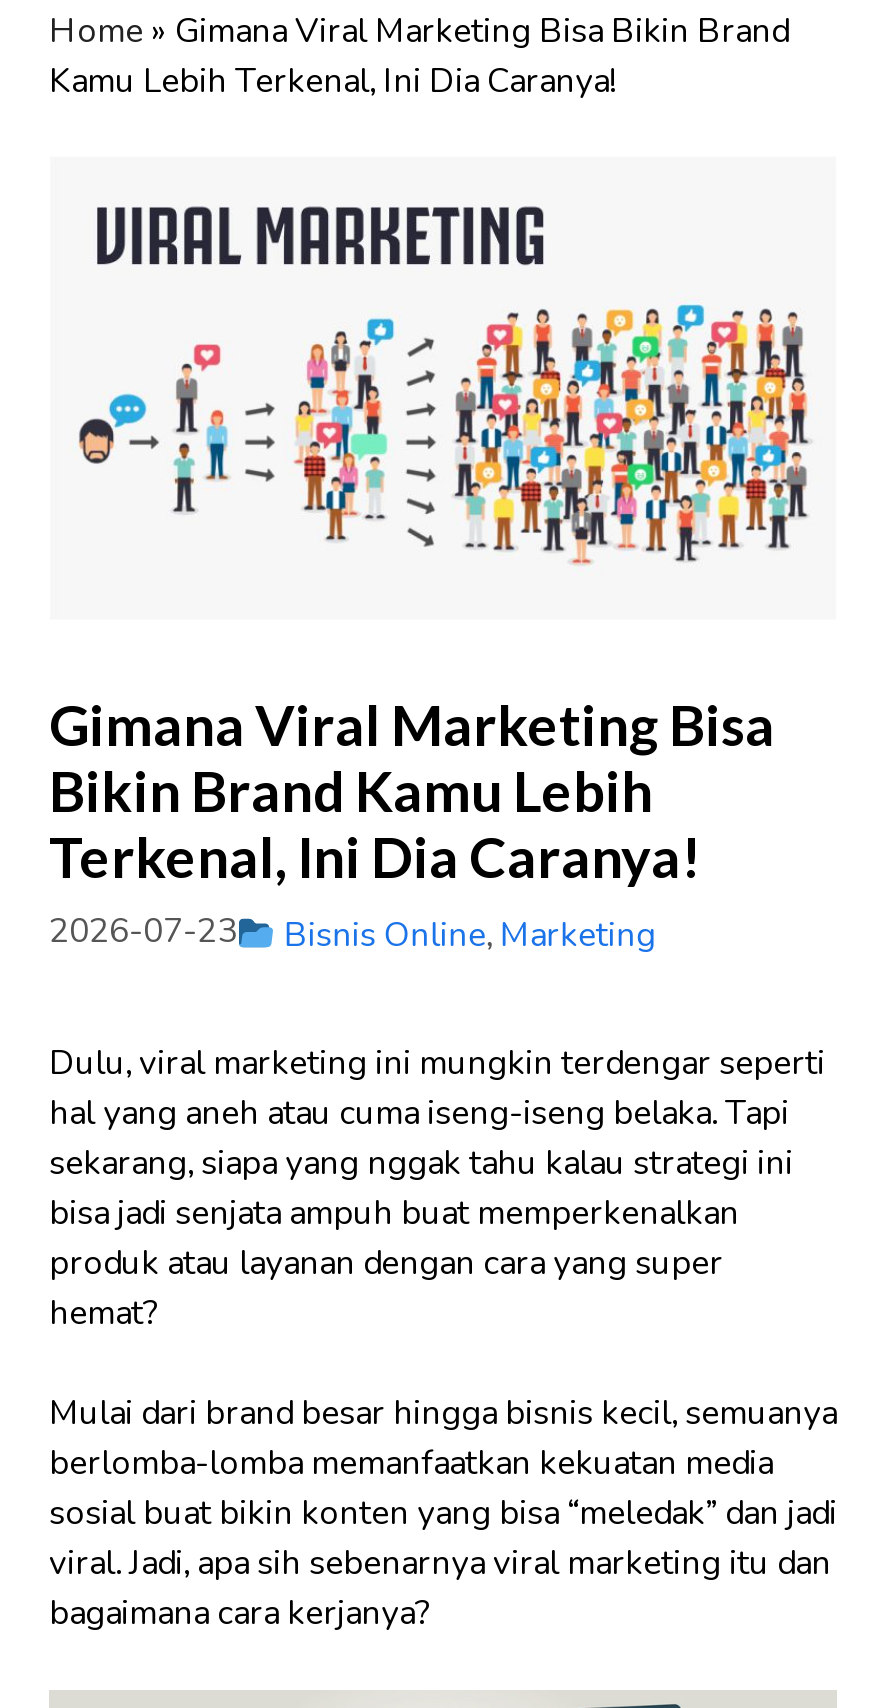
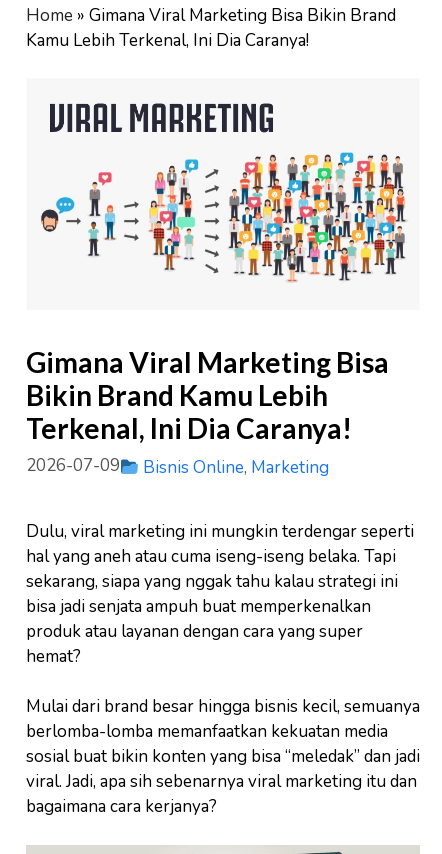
- 2026-07-23 Bisnis Online, Marketing
+ 2026-07-09 Bisnis Online, Marketing
